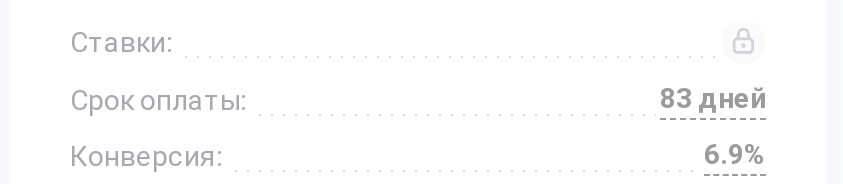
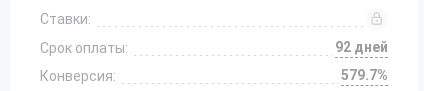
- 83 дней
+ 92 дней

- 6.9%
+ 579.7%
